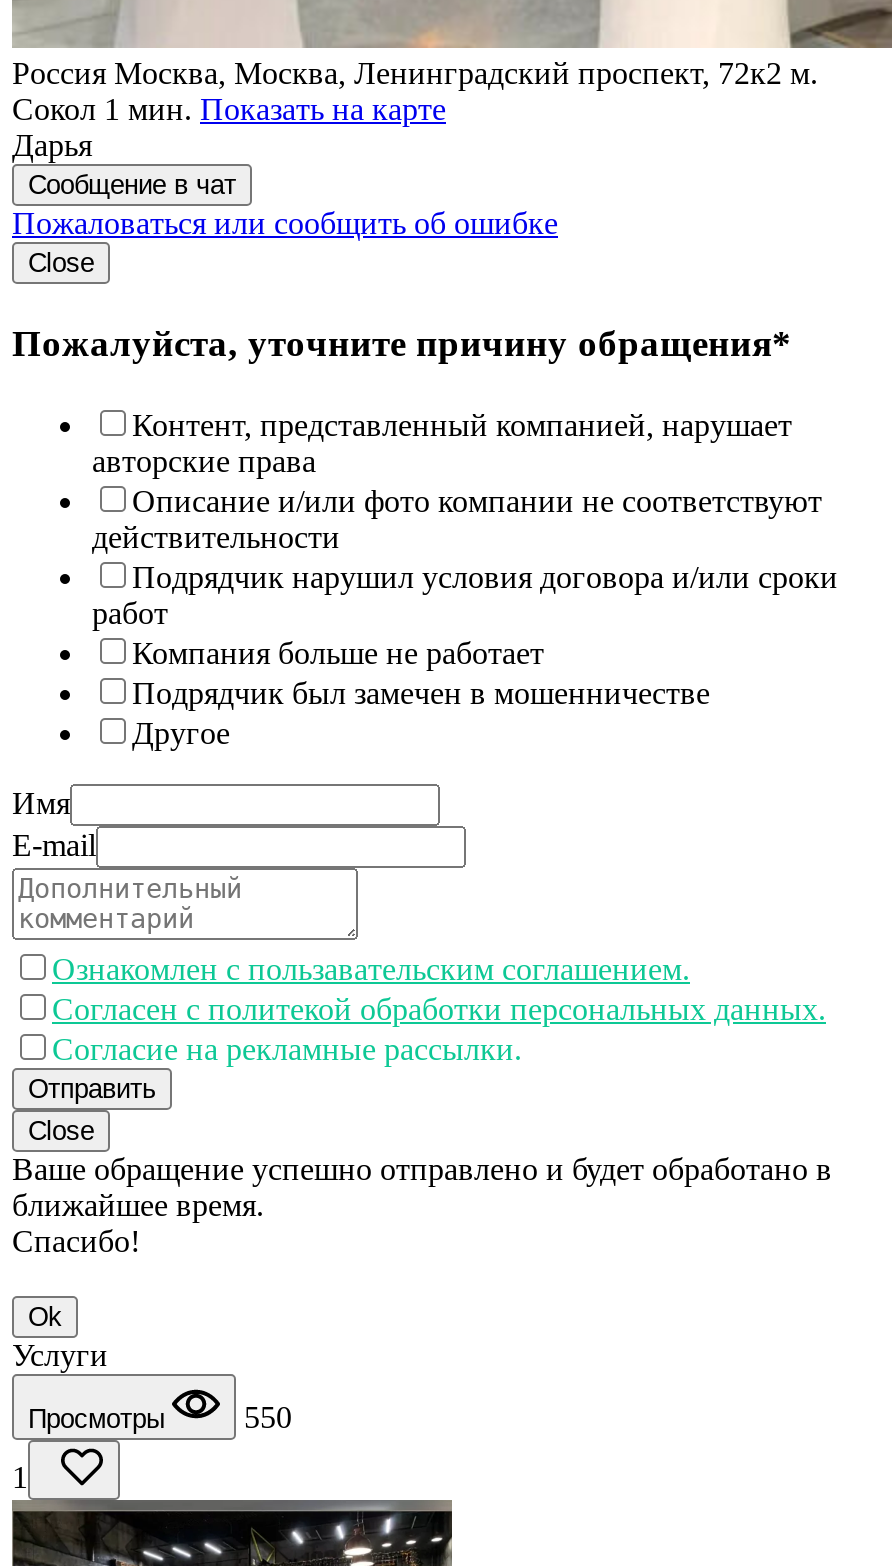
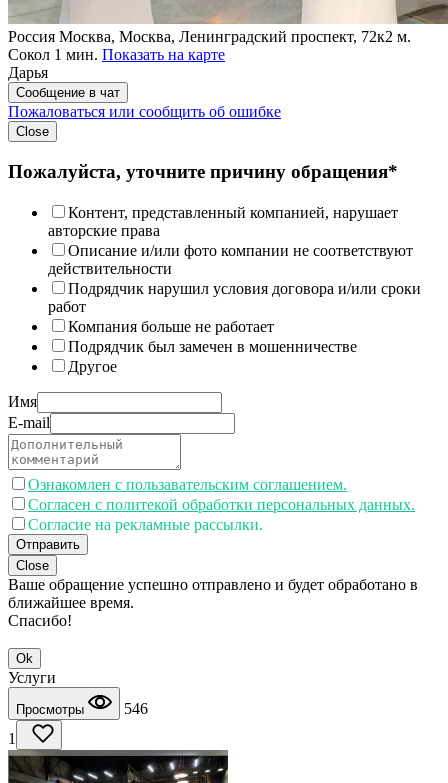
- 550
+ 546
